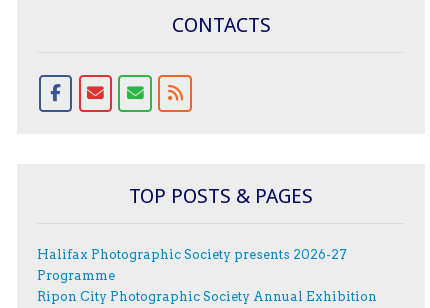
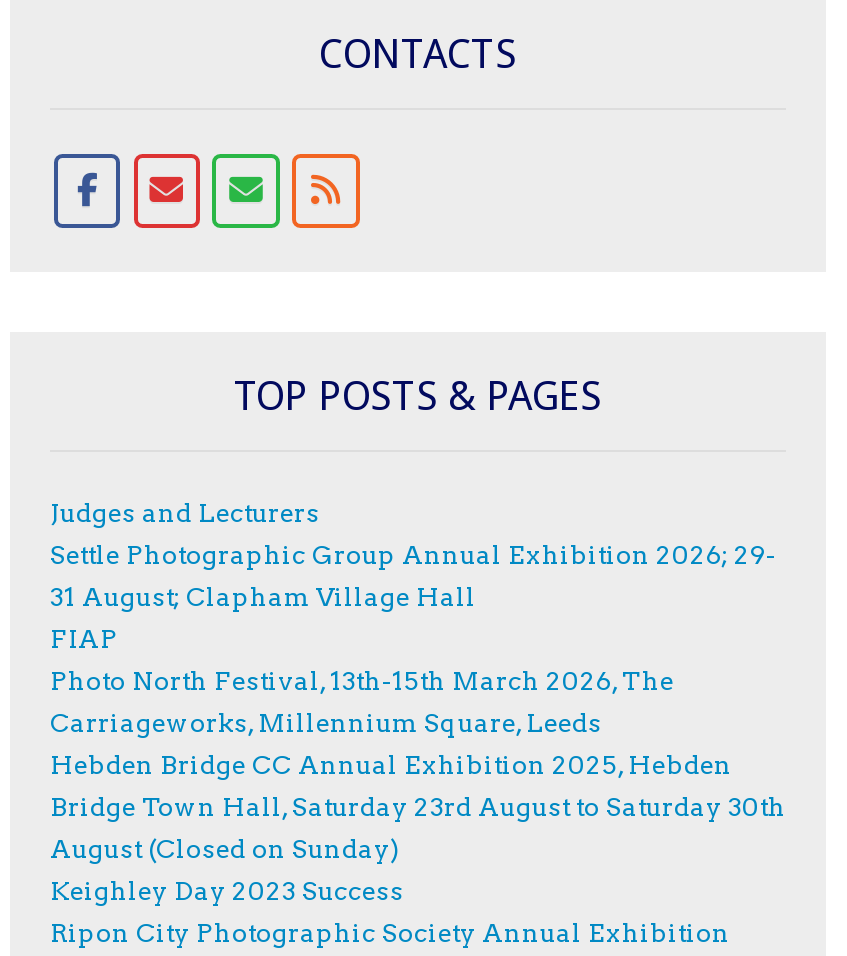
- Halifax Photographic Society presents 2026-27
- Programme
+ Judges and Lecturers
+ Settle Photographic Group Annual Exhibition 2026; 29-
+ 31 August; Clapham Village Hall
+ FIAP
+ Photo North Festival, 13th-15th March 2026, The
+ Carriageworks, Millennium Square, Leeds
+ Hebden Bridge CC Annual Exhibition 2025, Hebden
+ Bridge Town Hall, Saturday 23rd August to Saturday 30th
+ August (Closed on Sunday)
+ Keighley Day 2023 Success
